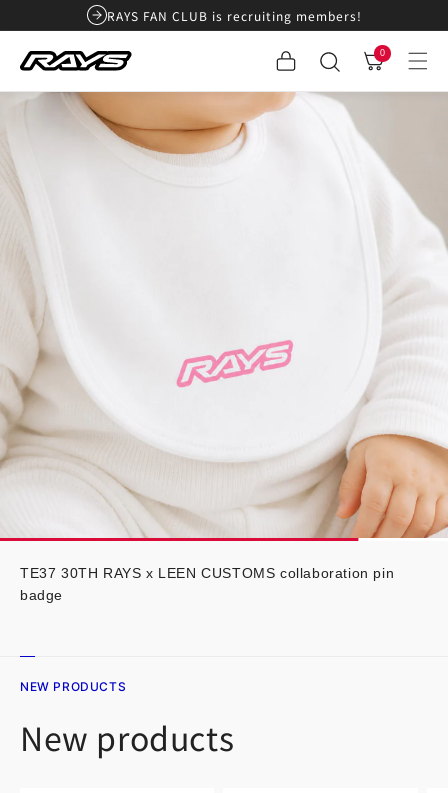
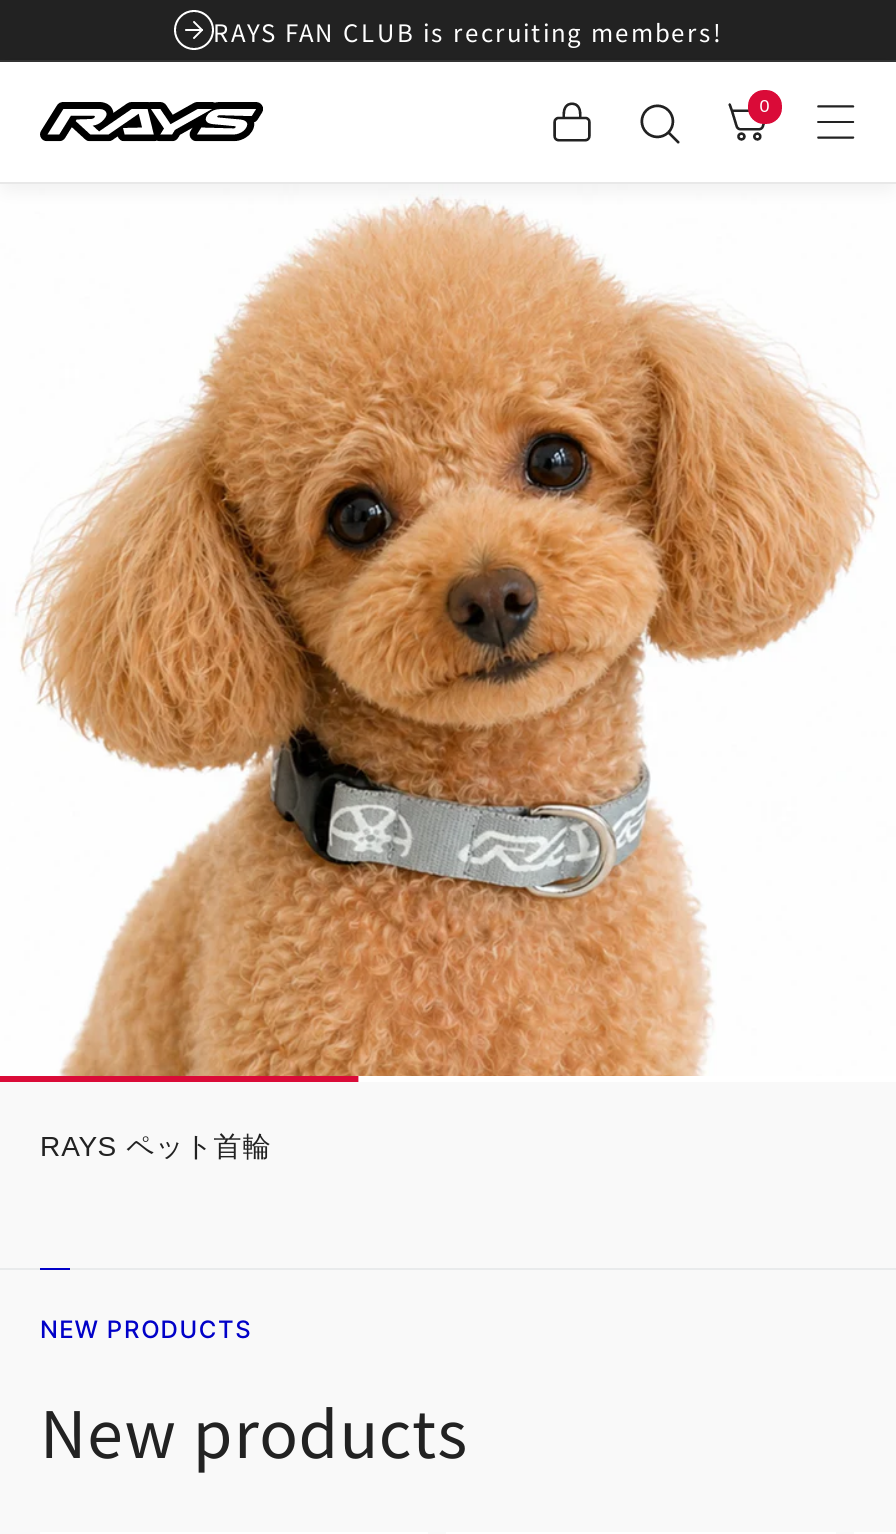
- [image]
- TE37 30TH RAYS x LEEN CUSTOMS collaboration pin
- badge
+ [image]
+ RAYS ペット首輪
